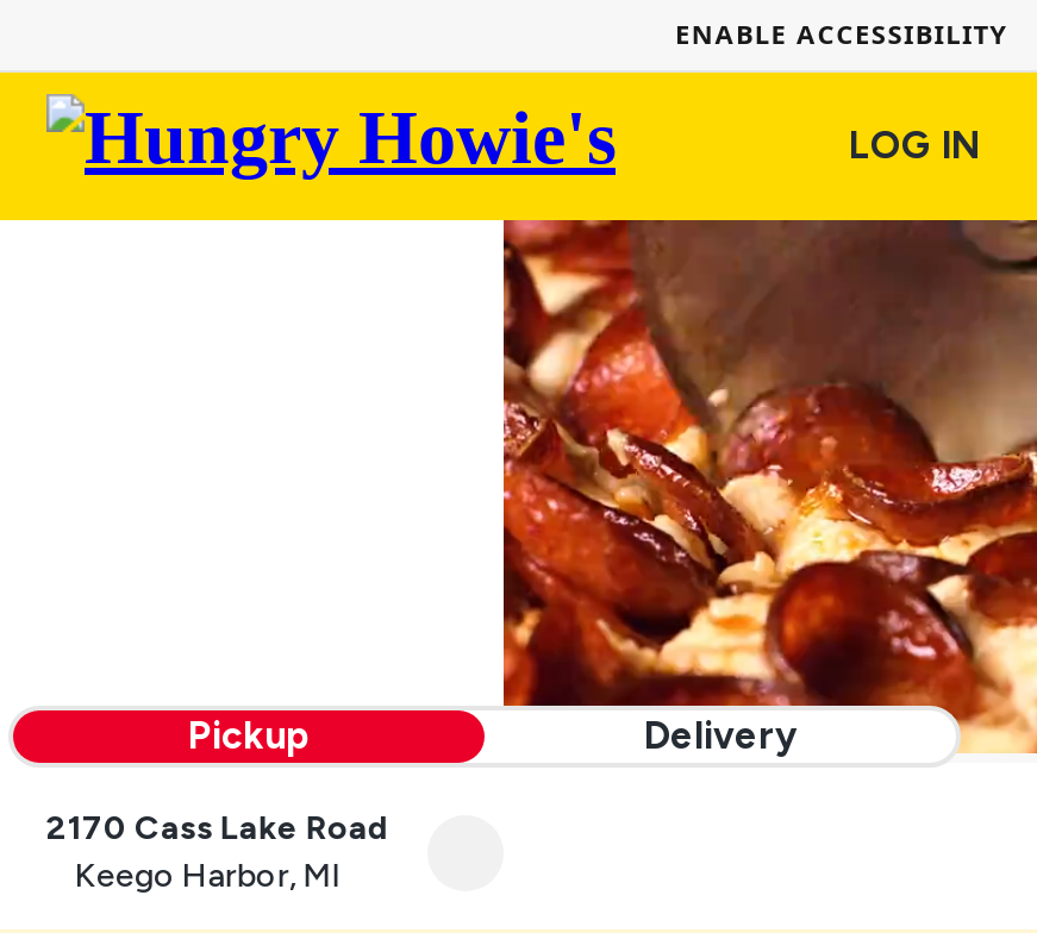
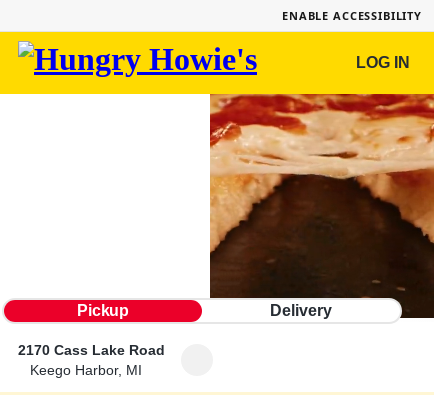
- [image]
+ [image]
